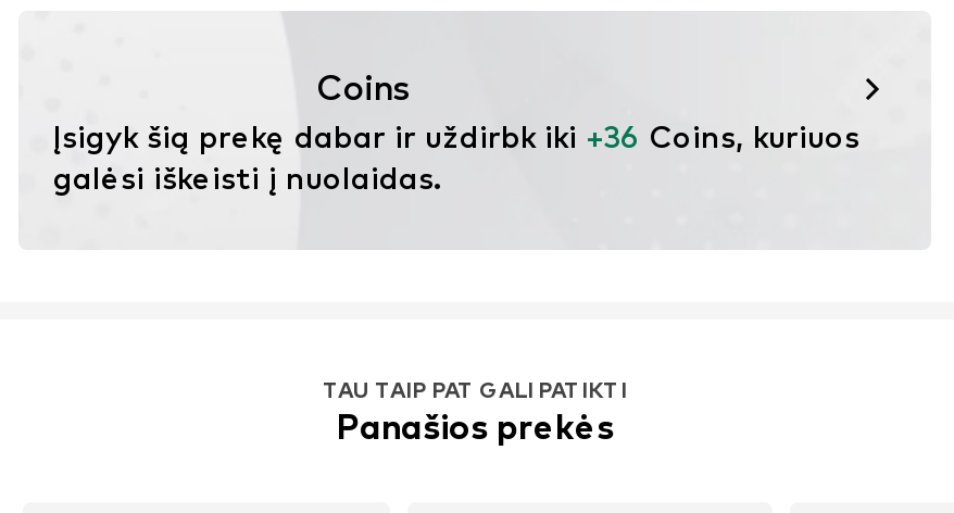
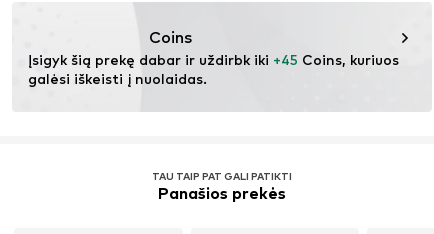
- Įsigyk šią prekę dabar ir uždirbk iki +36 Coins, kuriuos
+ Įsigyk šią prekę dabar ir uždirbk iki +45 Coins, kuriuos
